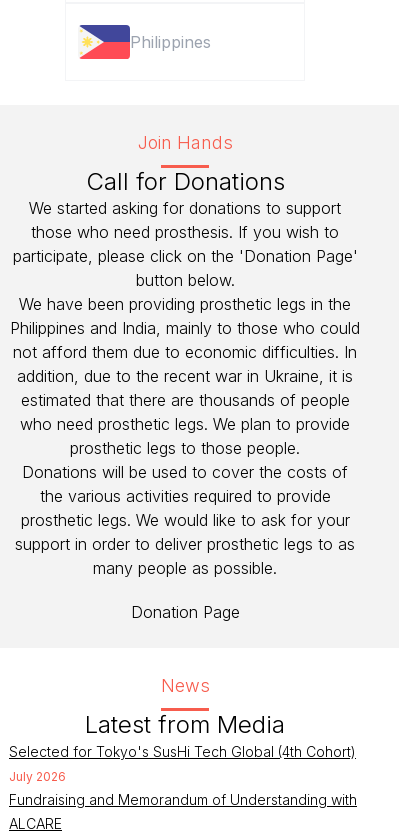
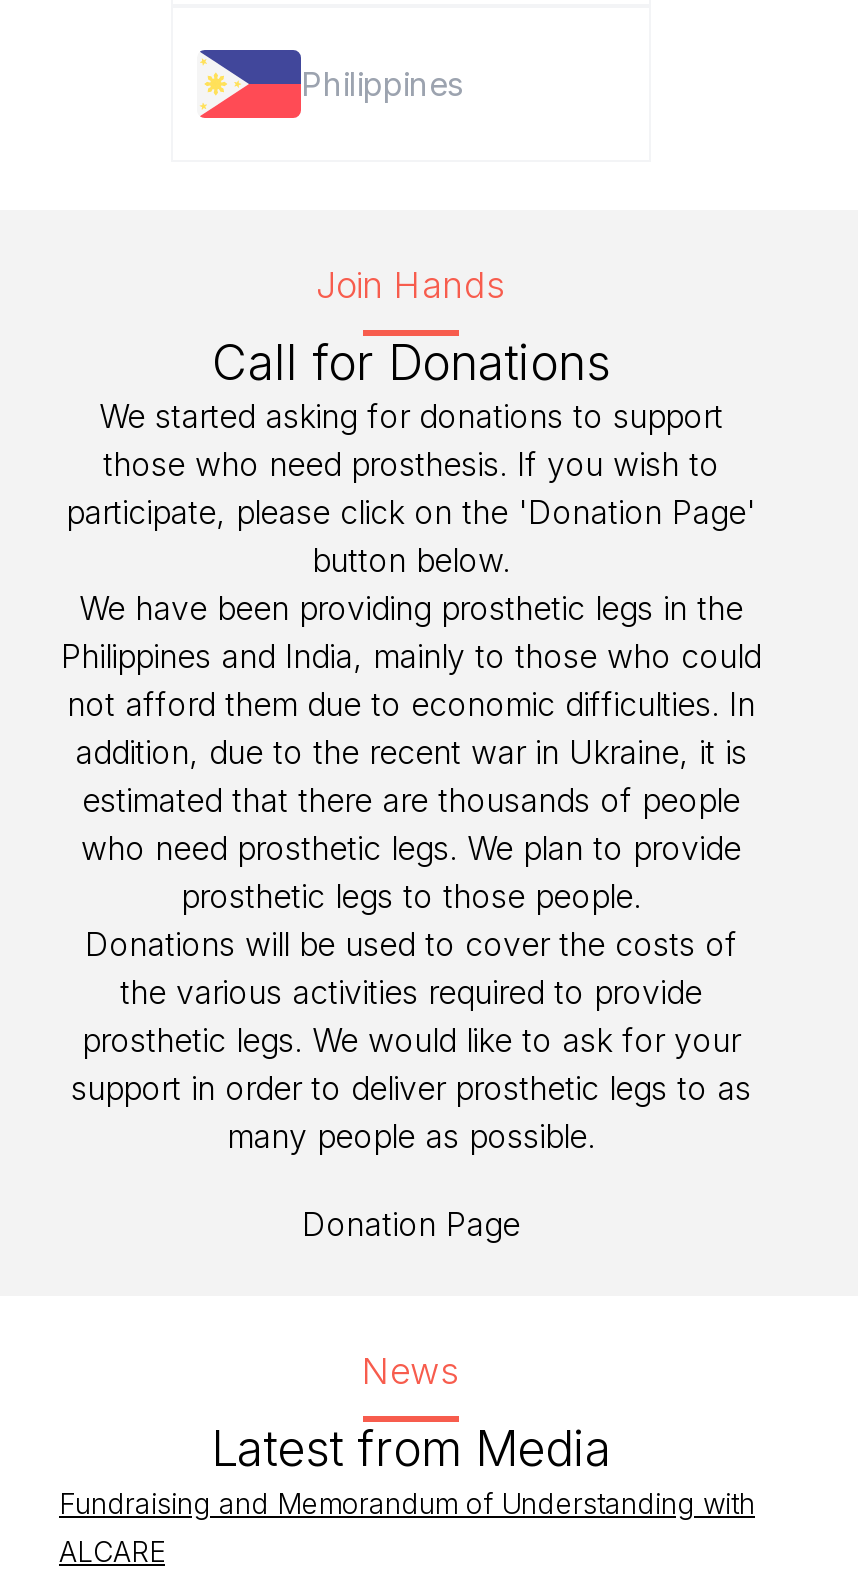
- Selected for Tokyo's SusHi Tech Global (4th Cohort)
- July 2026
